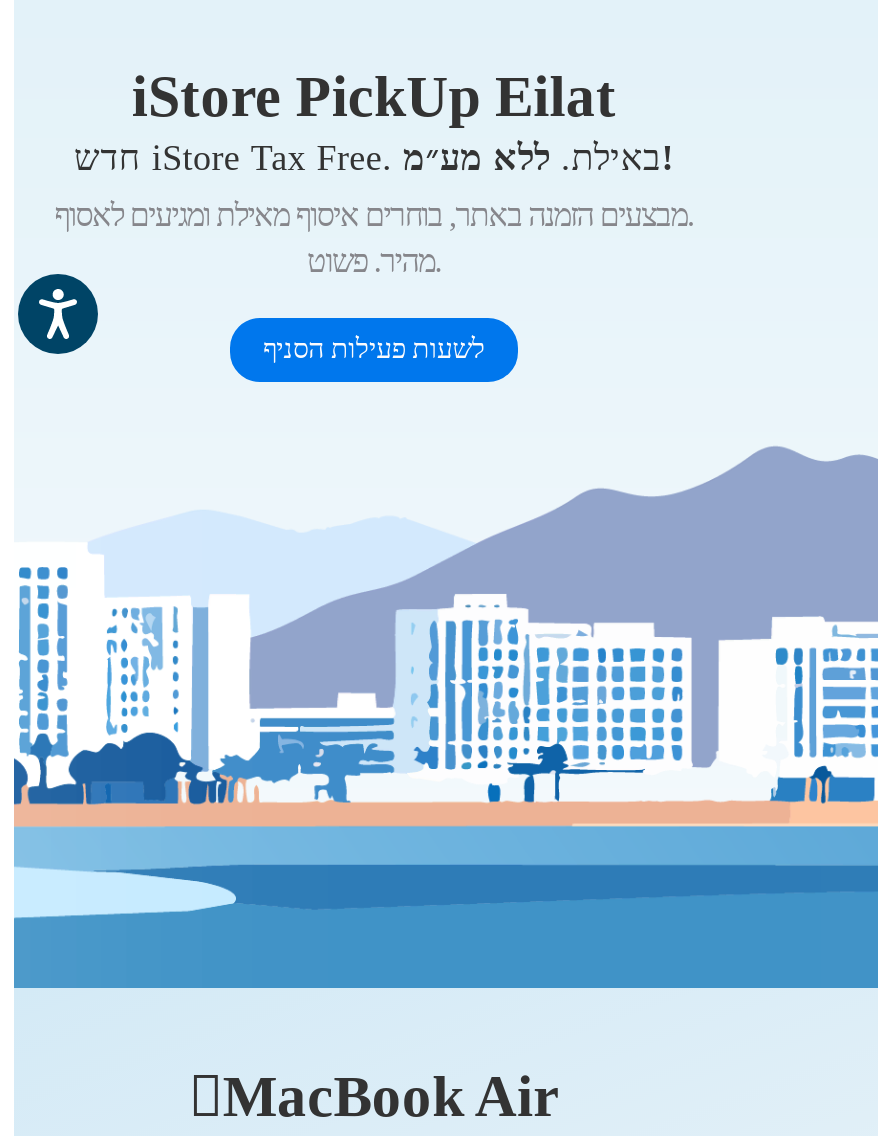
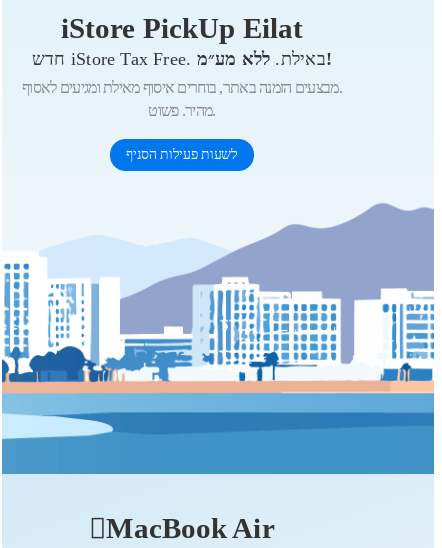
- [image]
